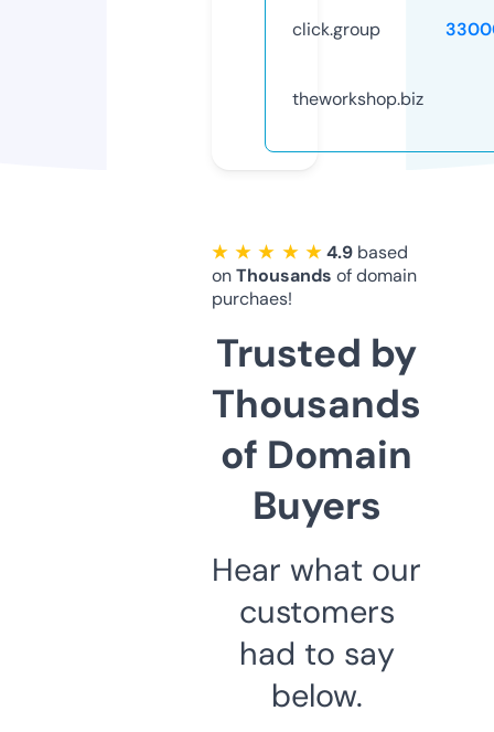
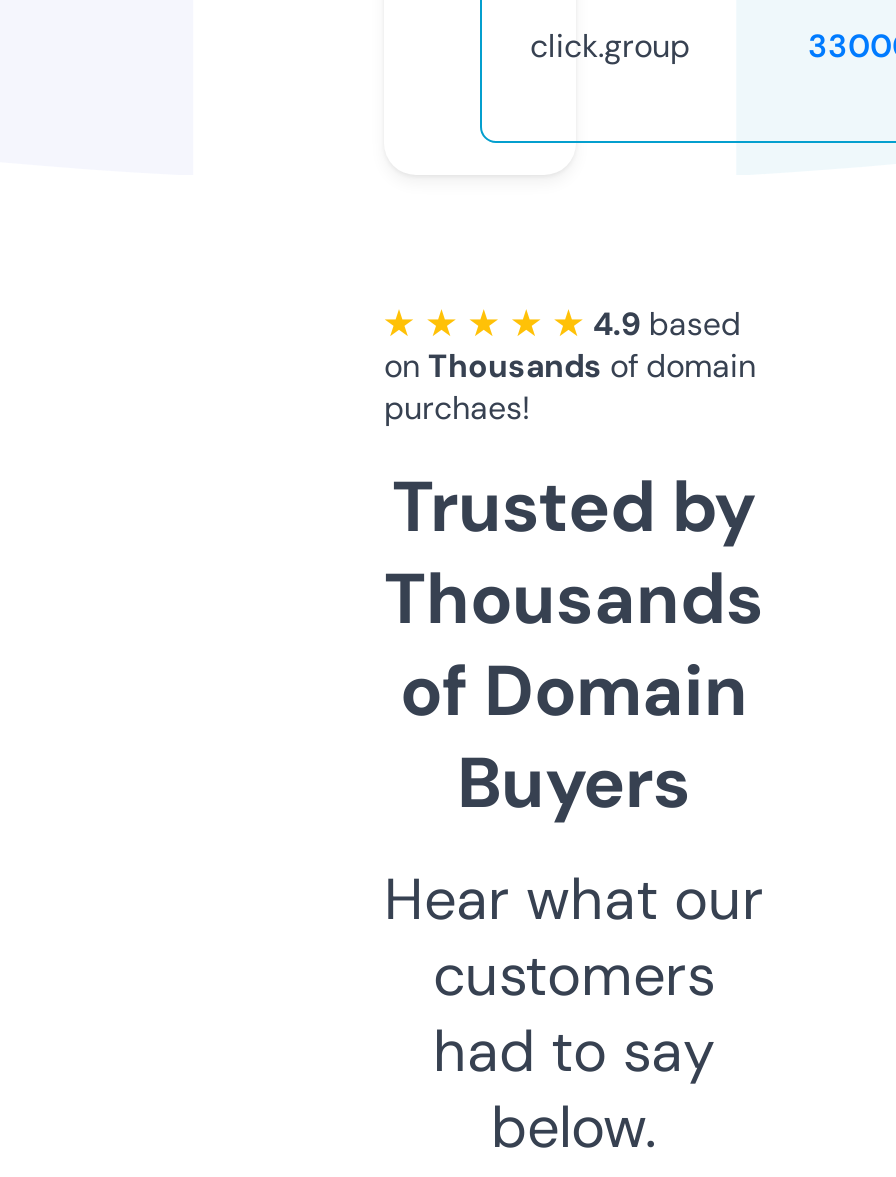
- theworkshop.biz
